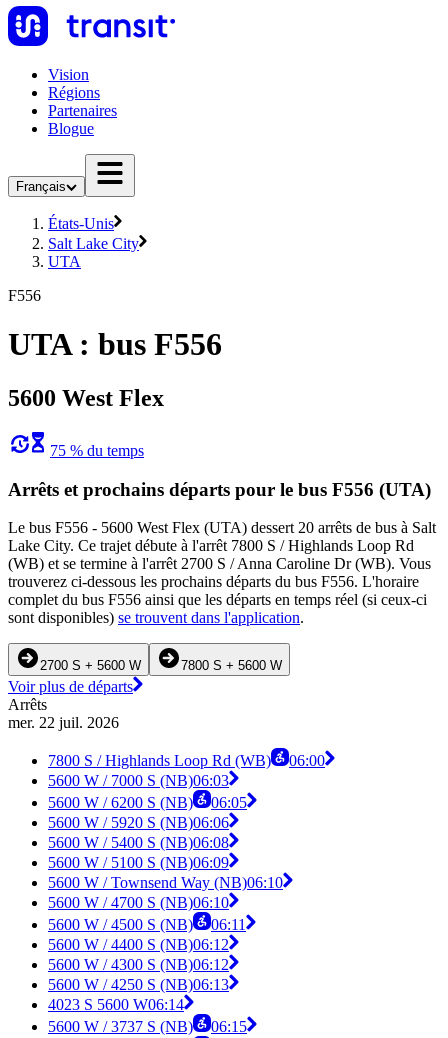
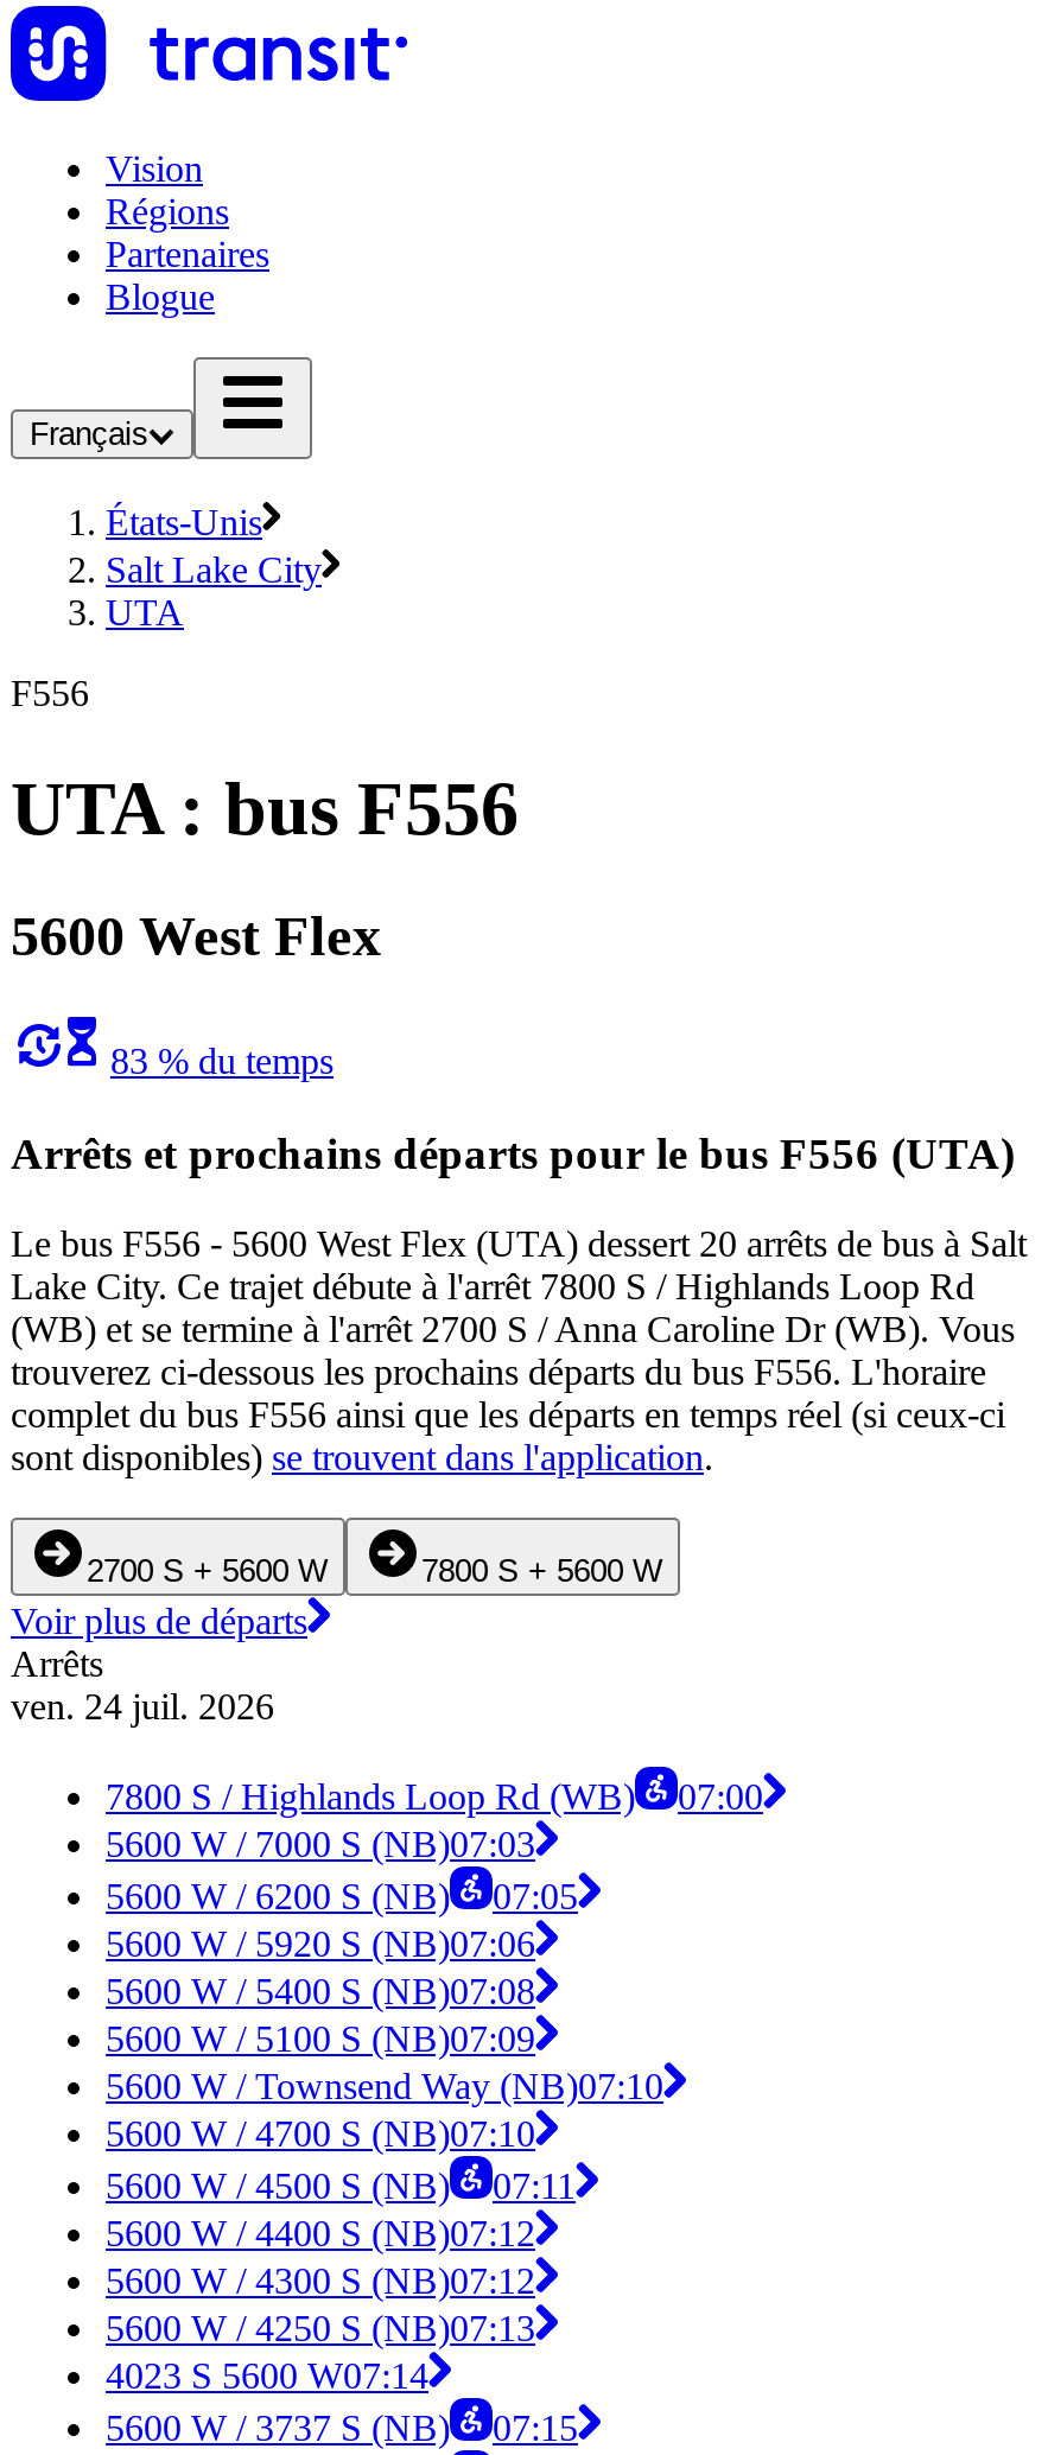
- 75 % du temps
+ 83 % du temps

- mer. 22 juil. 2026
+ ven. 24 juil. 2026

- 7800 S / Highlands Loop Rd (WB) 06:00
+ 7800 S / Highlands Loop Rd (WB) 07:00

- 5600 W / 7000 S (NB)06:03
+ 5600 W / 7000 S (NB)07:03

- 5600 W / 6200 S (NB) 06:05
+ 5600 W / 6200 S (NB) 07:05

- 5600 W / 5920 S (NB)06:06
+ 5600 W / 5920 S (NB)07:06

- 5600 W / 5400 S (NB)06:08
+ 5600 W / 5400 S (NB)07:08

- 5600 W / 5100 S (NB)06:09
+ 5600 W / 5100 S (NB)07:09

- 5600 W / Townsend Way (NB)06:10
+ 5600 W / Townsend Way (NB)07:10

- 5600 W / 4700 S (NB)06:10
+ 5600 W / 4700 S (NB)07:10

- 5600 W / 4500 S (NB) 06:11
+ 5600 W / 4500 S (NB) 07:11

- 5600 W / 4400 S (NB)06:12
+ 5600 W / 4400 S (NB)07:12

- 5600 W / 4300 S (NB)06:12
+ 5600 W / 4300 S (NB)07:12

- 5600 W / 4250 S (NB)06:13
+ 5600 W / 4250 S (NB)07:13

- 4023 S 5600 W06:14
+ 4023 S 5600 W07:14

- 5600 W / 3737 S (NB) 06:15
+ 5600 W / 3737 S (NB) 07:15
